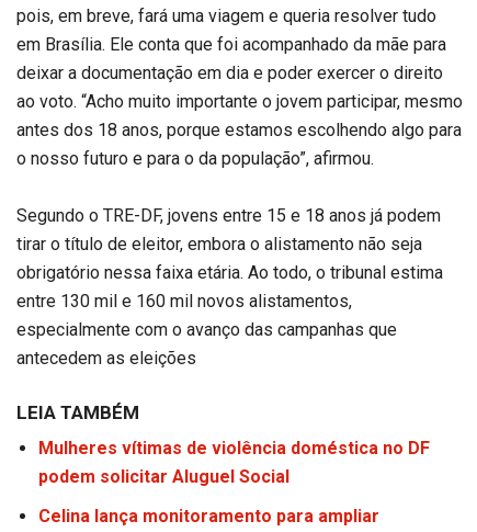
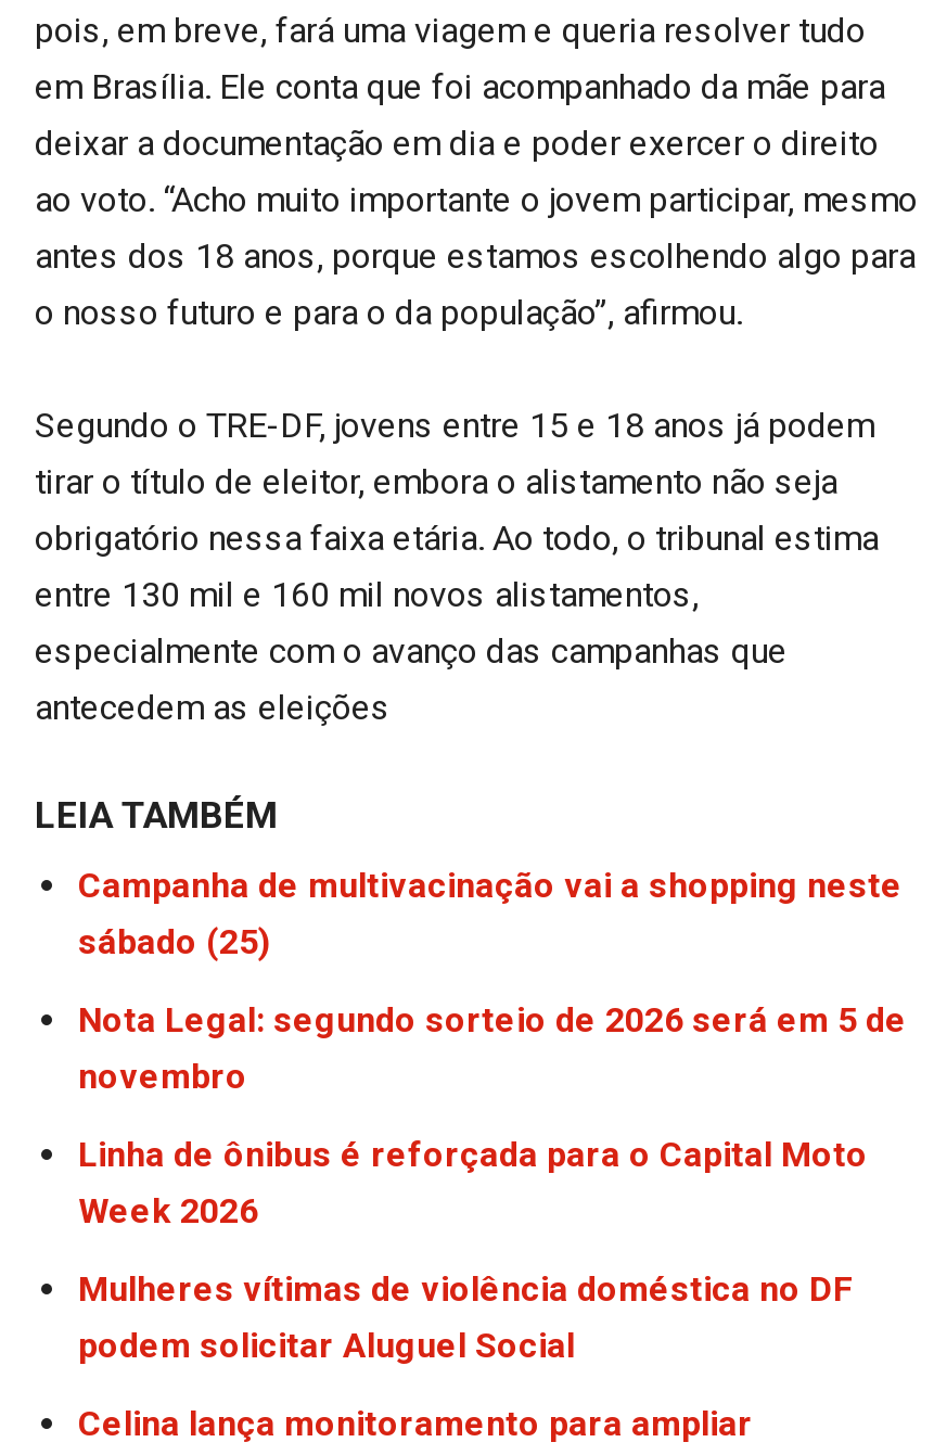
+ Campanha de multivacinação vai a shopping neste
+ sábado (25)
+ Nota Legal: segundo sorteio de 2026 será em 5 de
+ novembro
+ Linha de ônibus é reforçada para o Capital Moto
+ Week 2026
